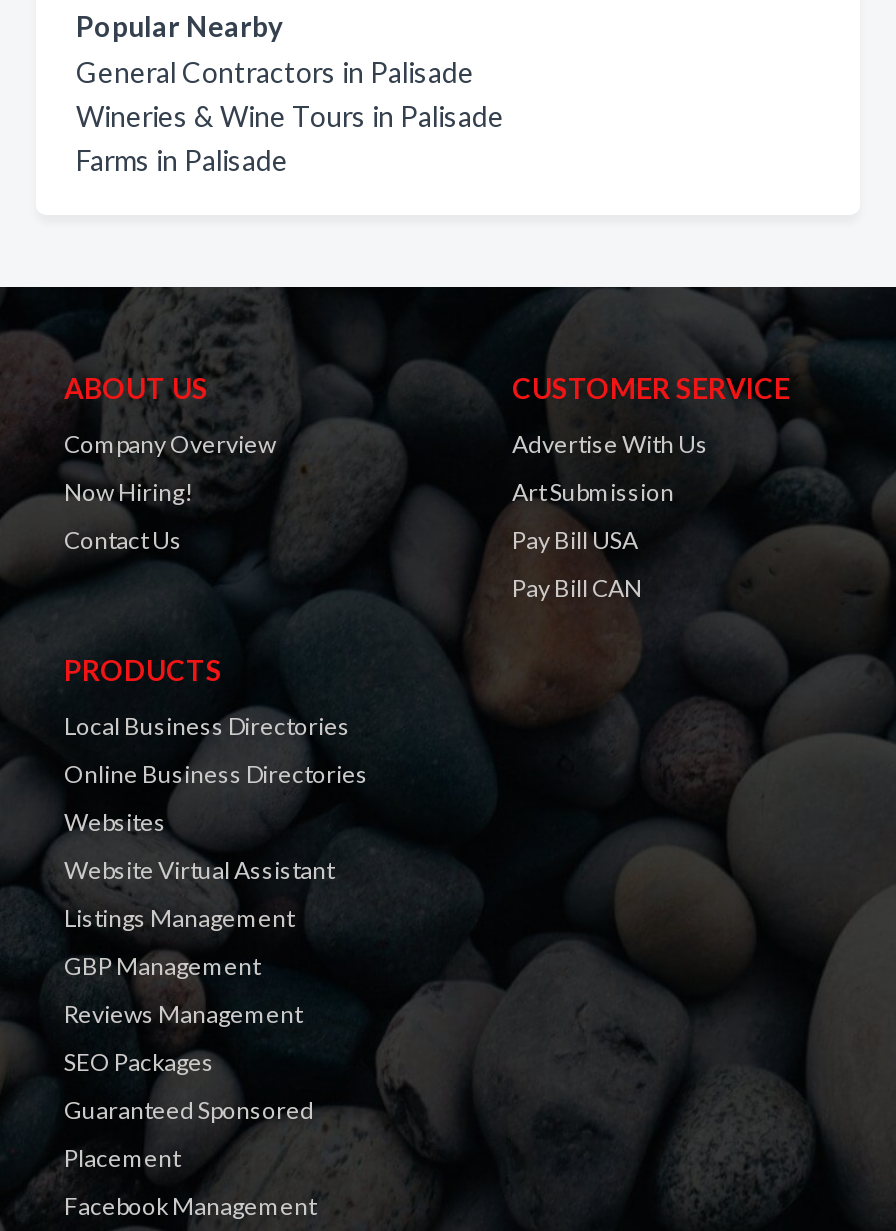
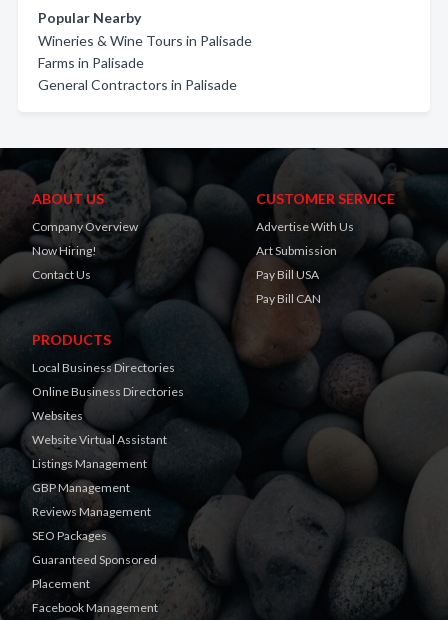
moved down: General Contractors in Palisade

moved up: Wineries & Wine Tours in Palisade | Farms in Palisade
